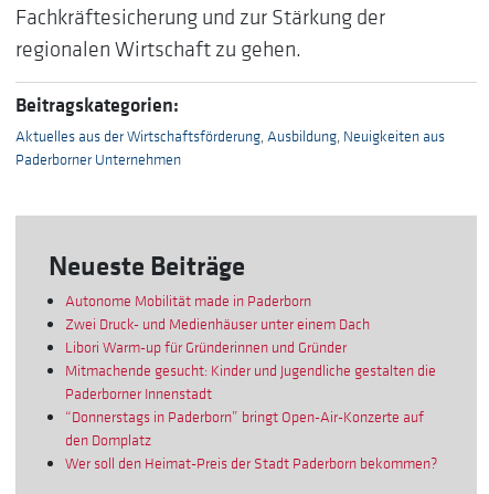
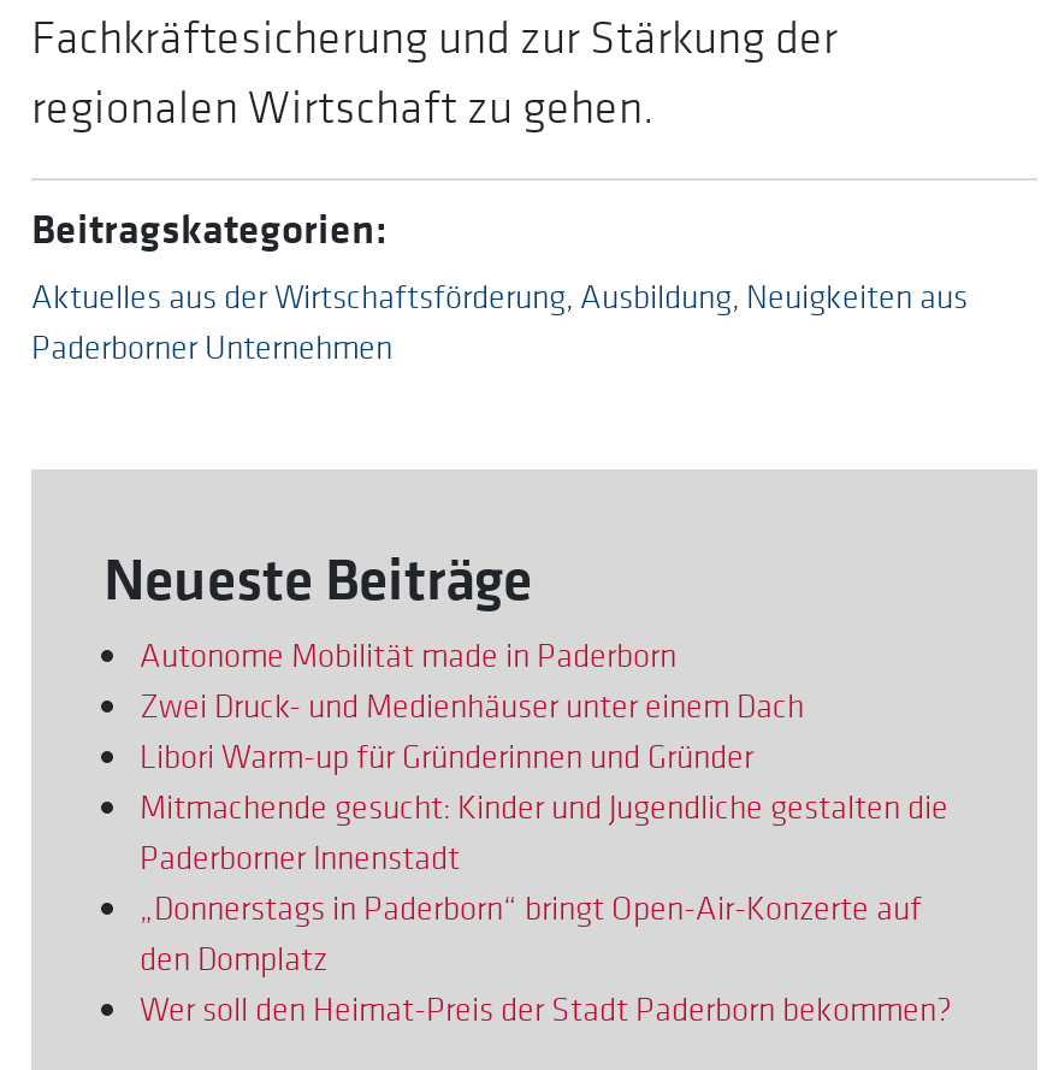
- “Donnerstags in Paderborn” bringt Open-Air-Konzerte auf
+ „Donnerstags in Paderborn“ bringt Open-Air-Konzerte auf
